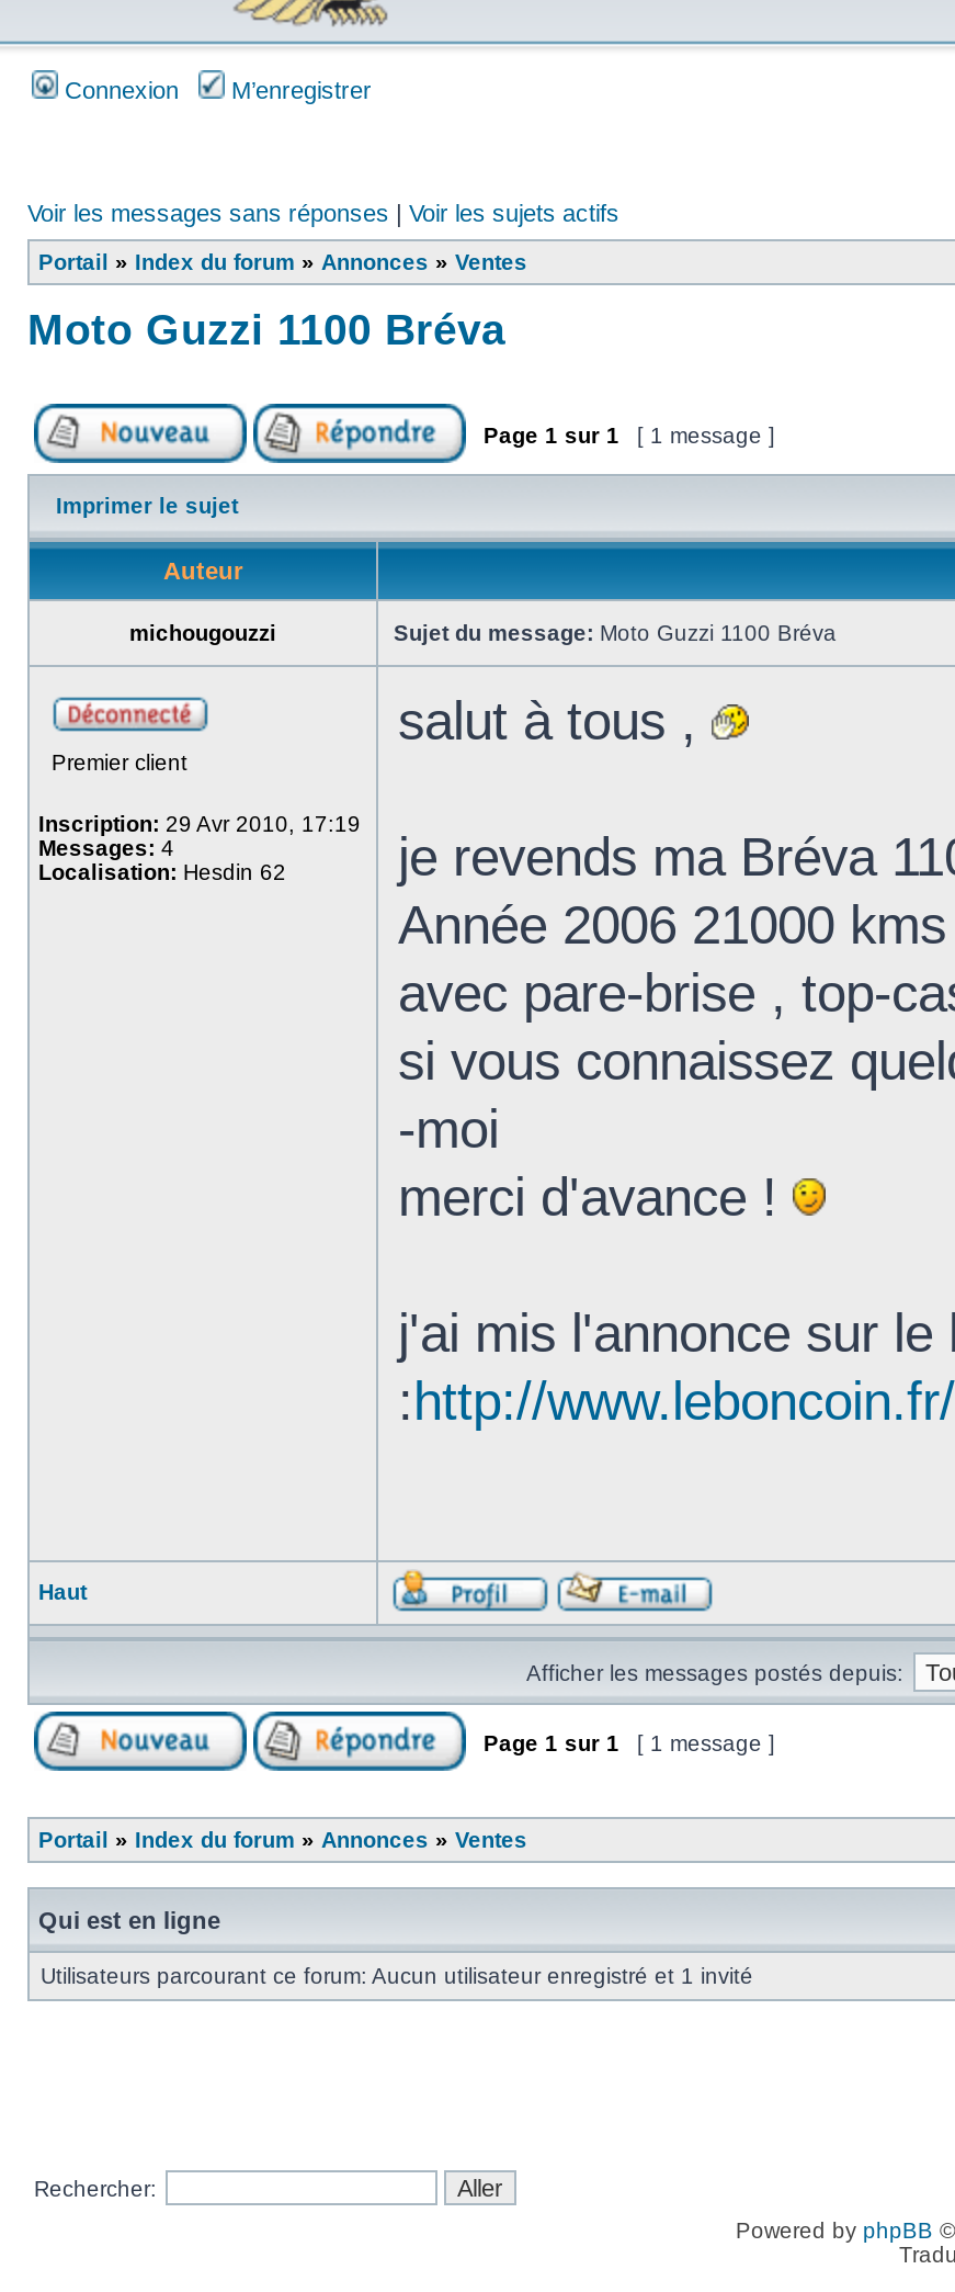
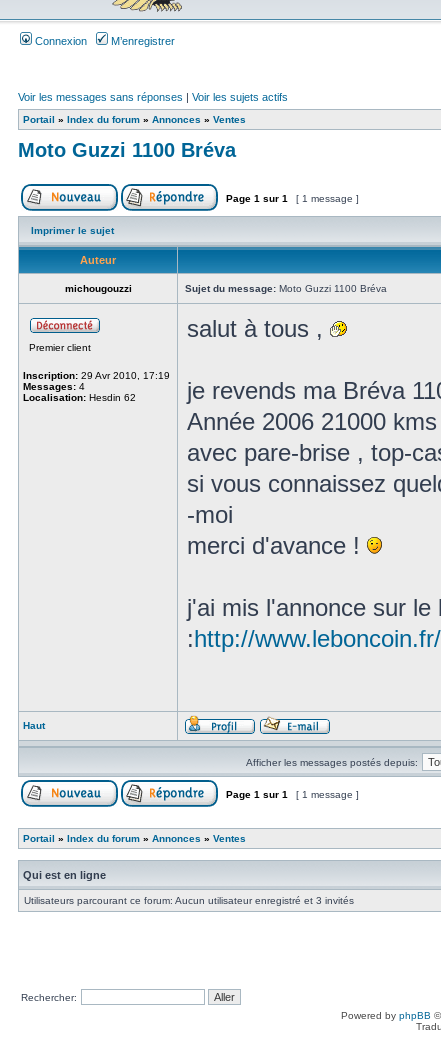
- Utilisateurs parcourant ce forum: Aucun utilisateur enregistré et 1 invité
+ Utilisateurs parcourant ce forum: Aucun utilisateur enregistré et 3 invités
